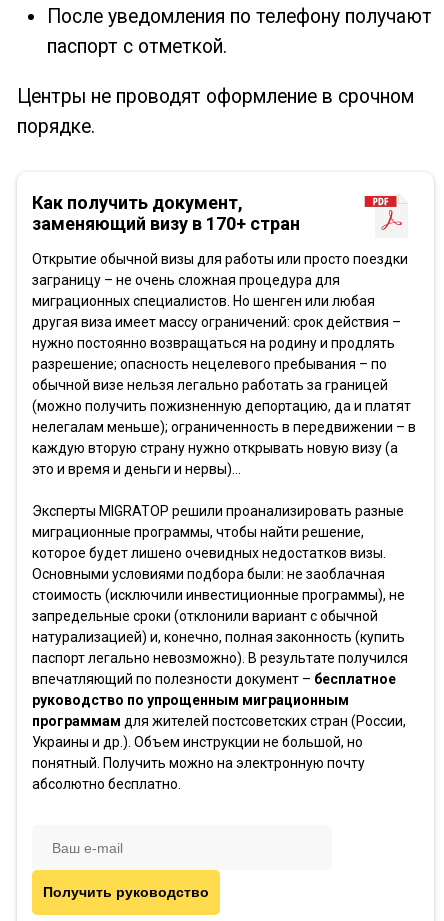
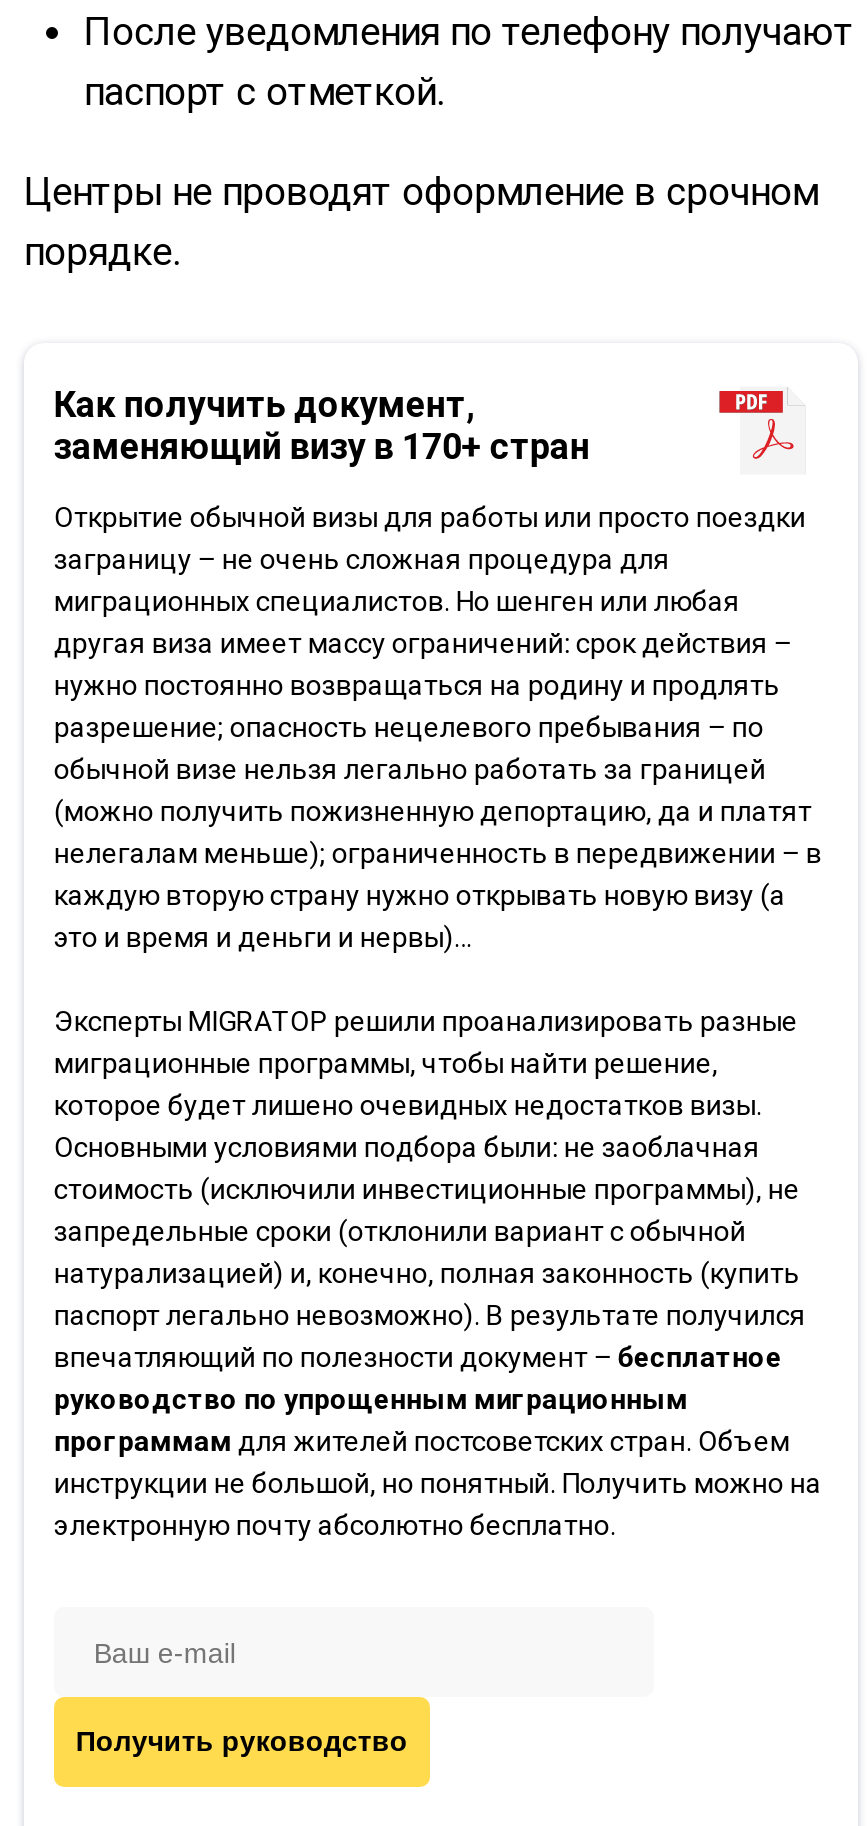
- программам для жителей постсоветских стран (России,
- Украины и др.). Объем инструкции не большой, но
- понятный. Получить можно на электронную почту
- абсолютно бесплатно.
+ программам для жителей постсоветских стран. Объем
+ инструкции не большой, но понятный. Получить можно на
+ электронную почту абсолютно бесплатно.
